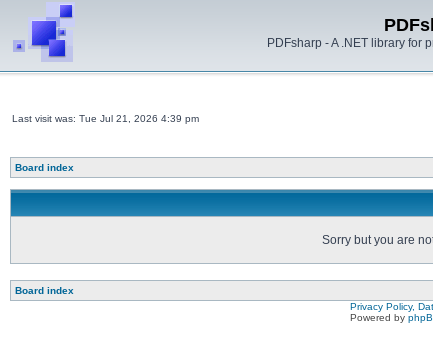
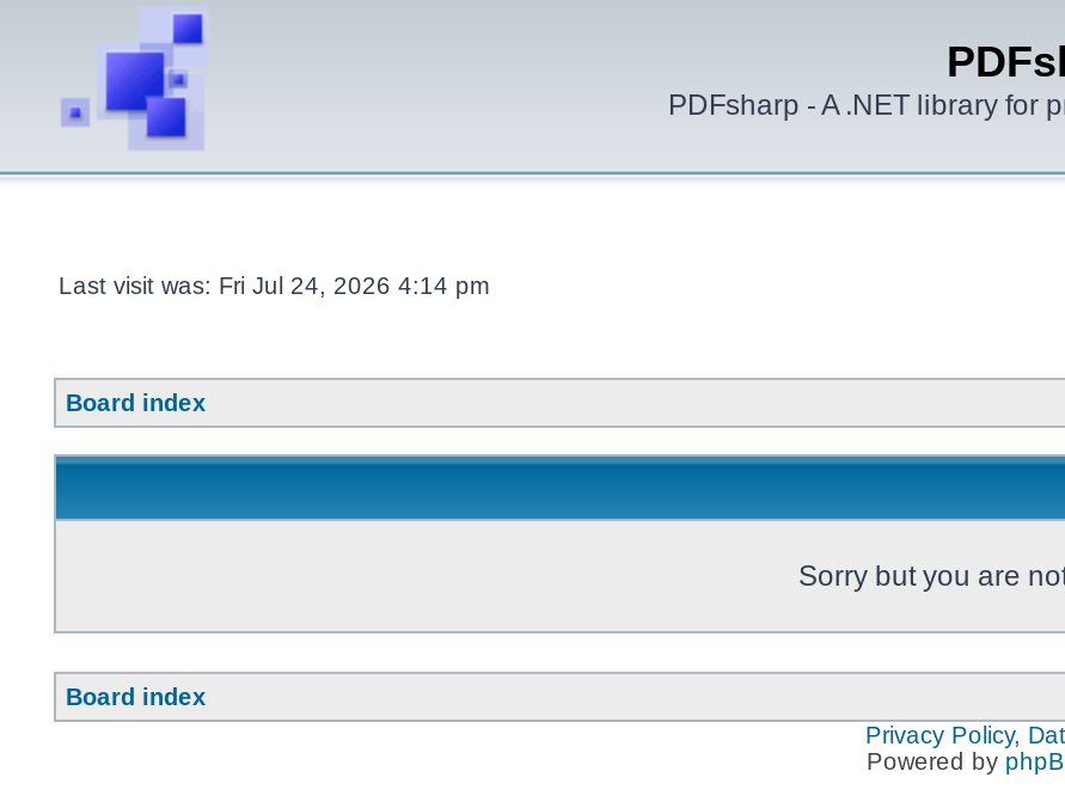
- Last visit was: Tue Jul 21, 2026 4:39 pm
+ Last visit was: Fri Jul 24, 2026 4:14 pm
